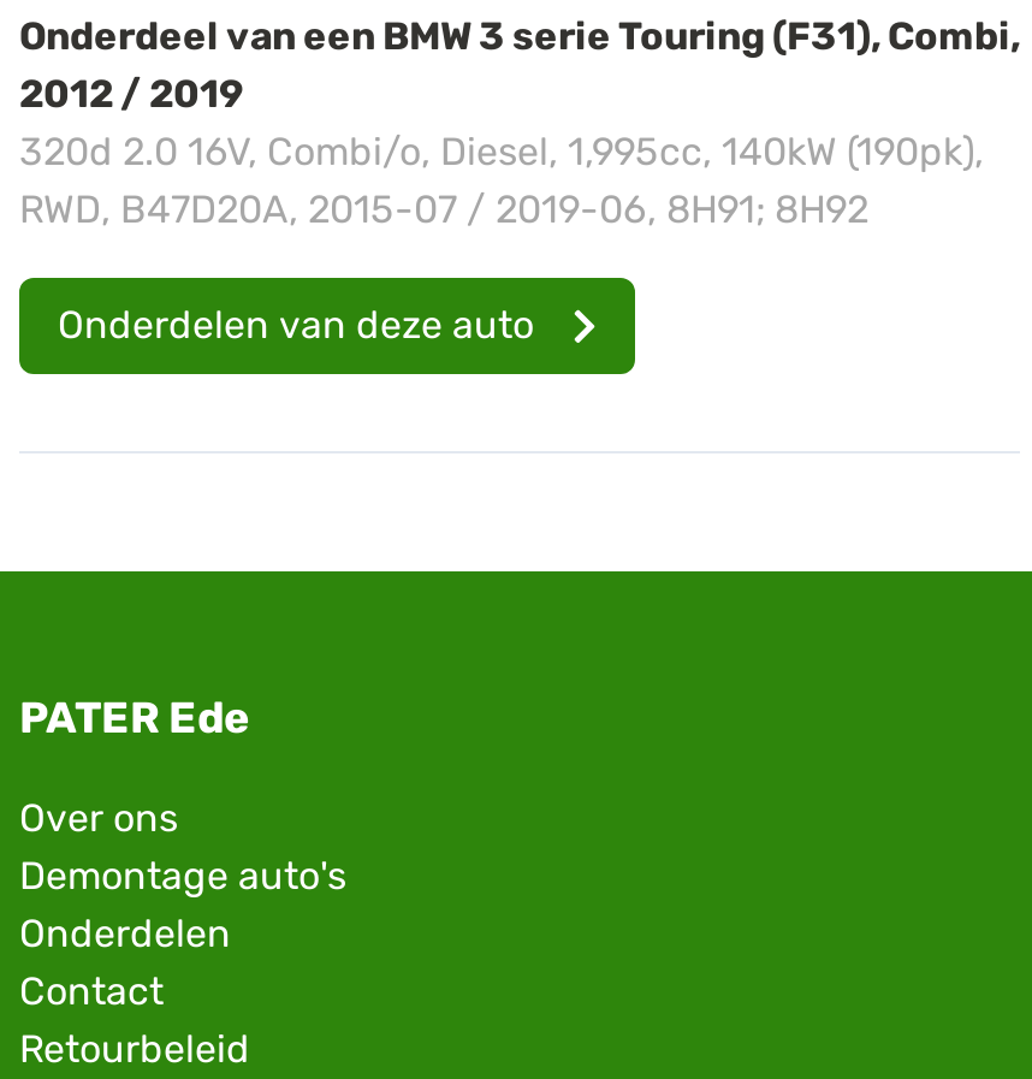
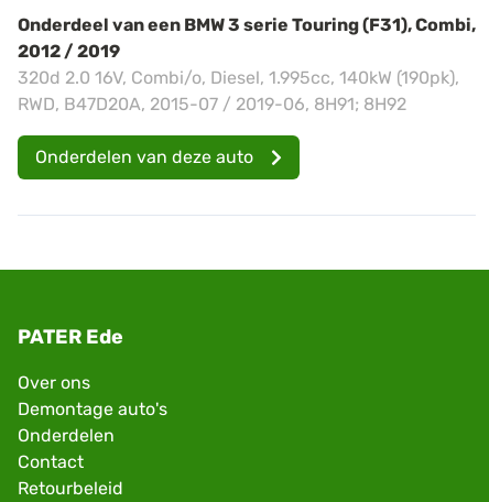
- 320d 2.0 16V, Combi/o, Diesel, 1,995cc, 140kW (190pk),
+ 320d 2.0 16V, Combi/o, Diesel, 1.995cc, 140kW (190pk),
